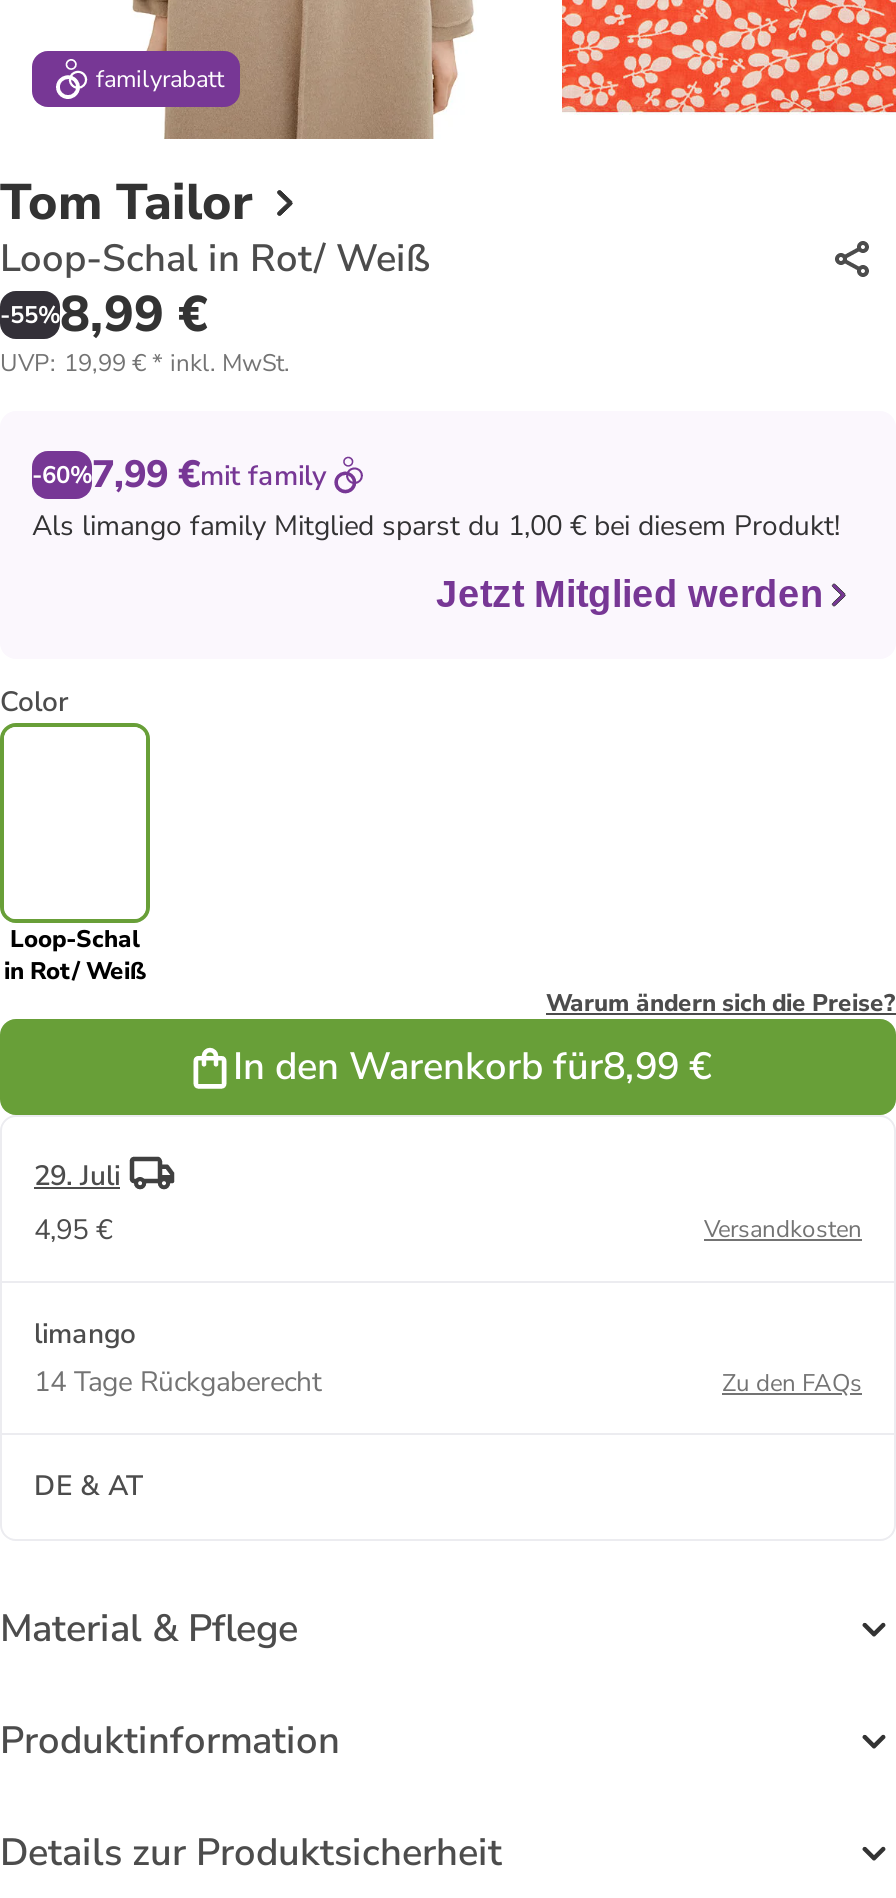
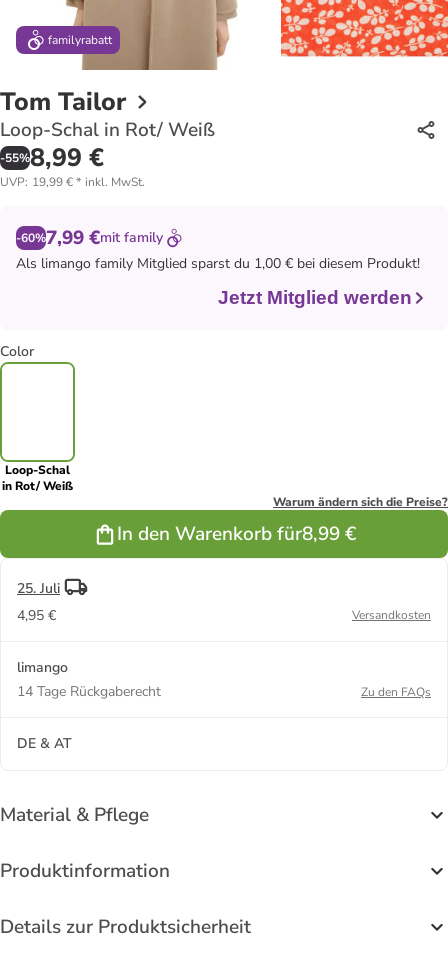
- 29. Juli
+ 25. Juli
